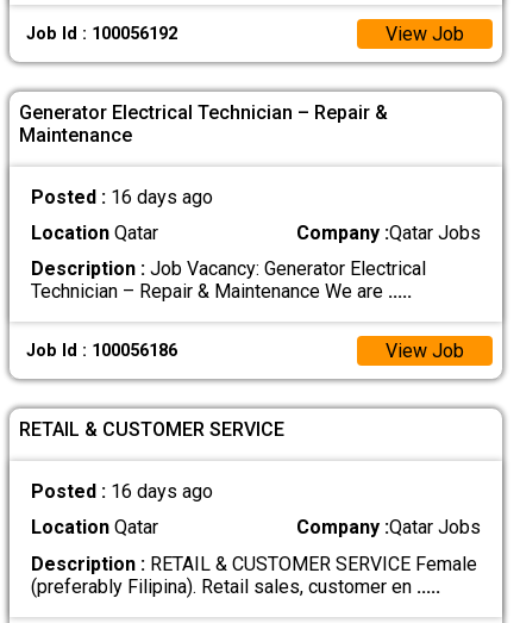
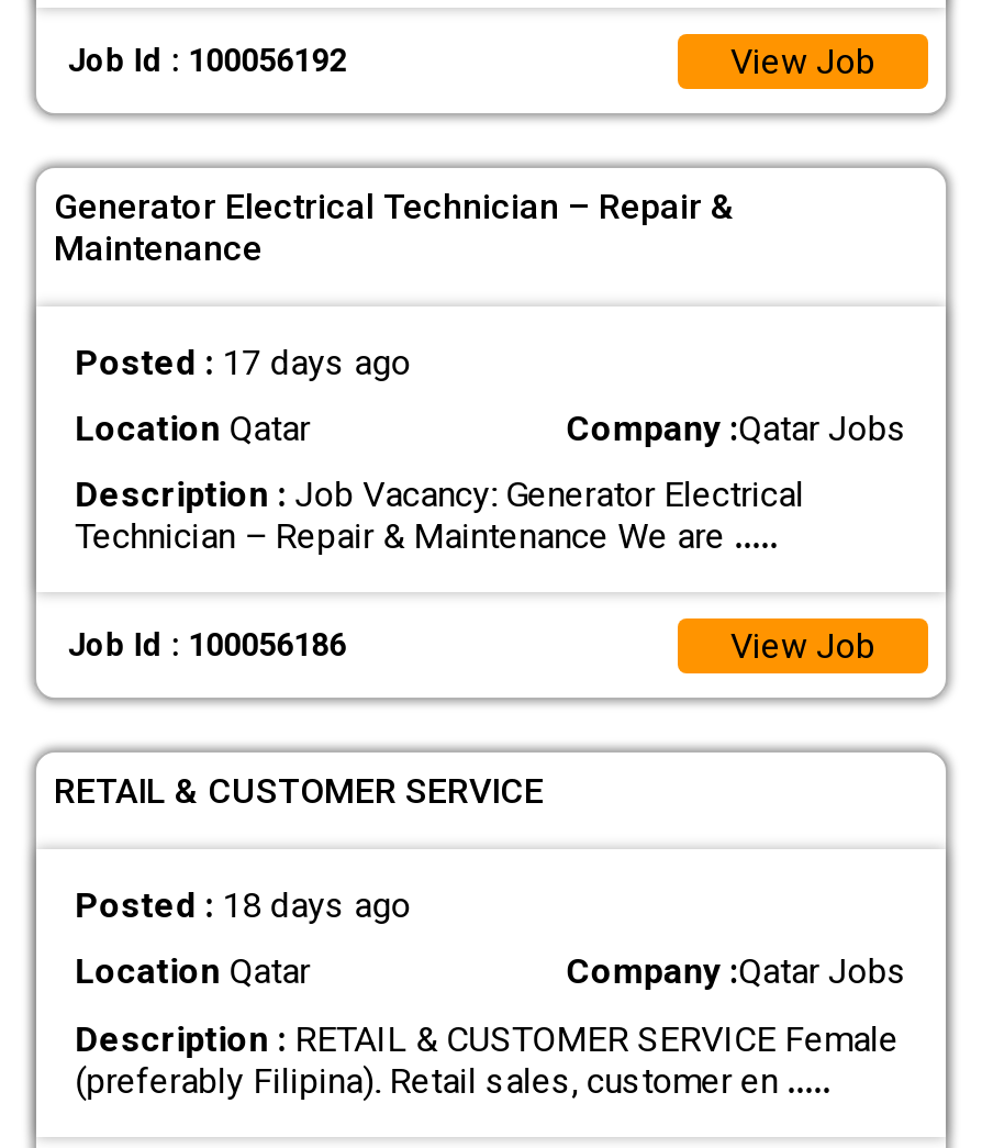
- Posted : 16 days ago
+ Posted : 17 days ago

- Posted : 16 days ago
+ Posted : 18 days ago
